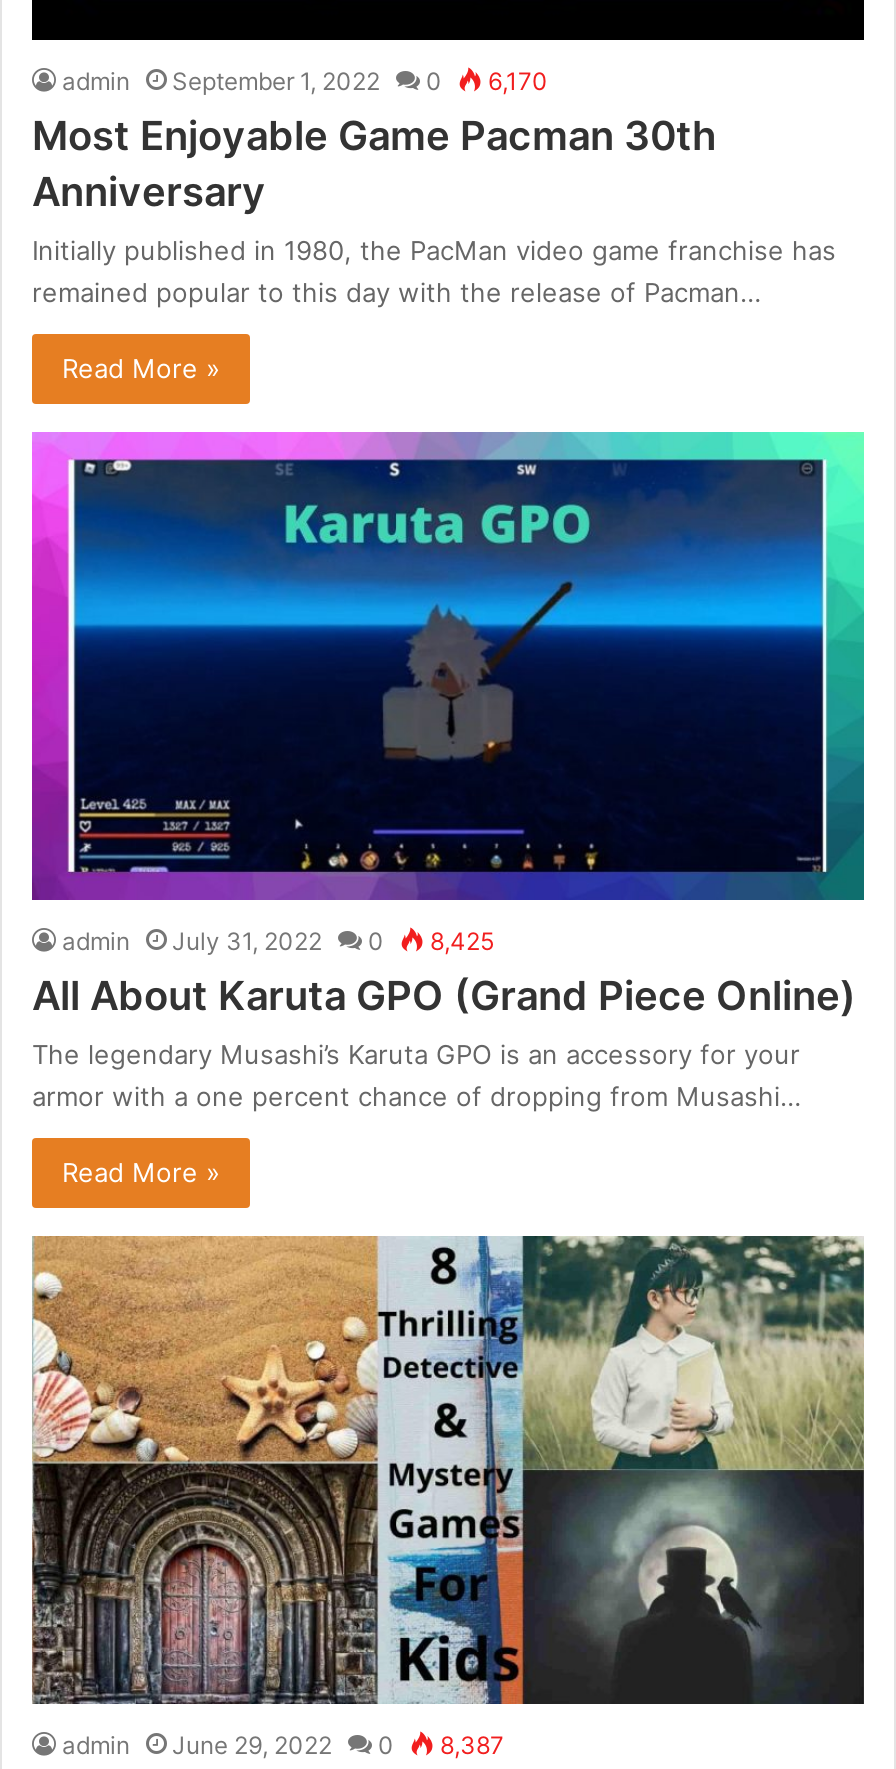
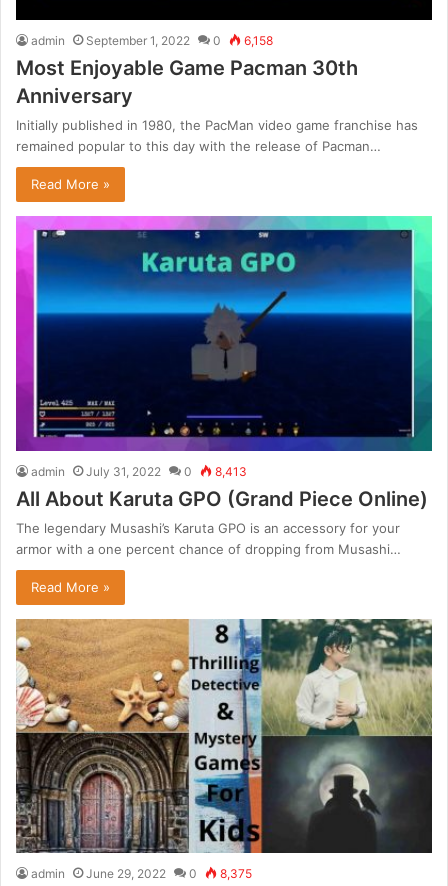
- admin September 1, 2022 0 6,170
+ admin September 1, 2022 0 6,158

- admin July 31, 2022 0 8,425
+ admin July 31, 2022 0 8,413

- admin June 29, 2022 0 8,387
+ admin June 29, 2022 0 8,375
